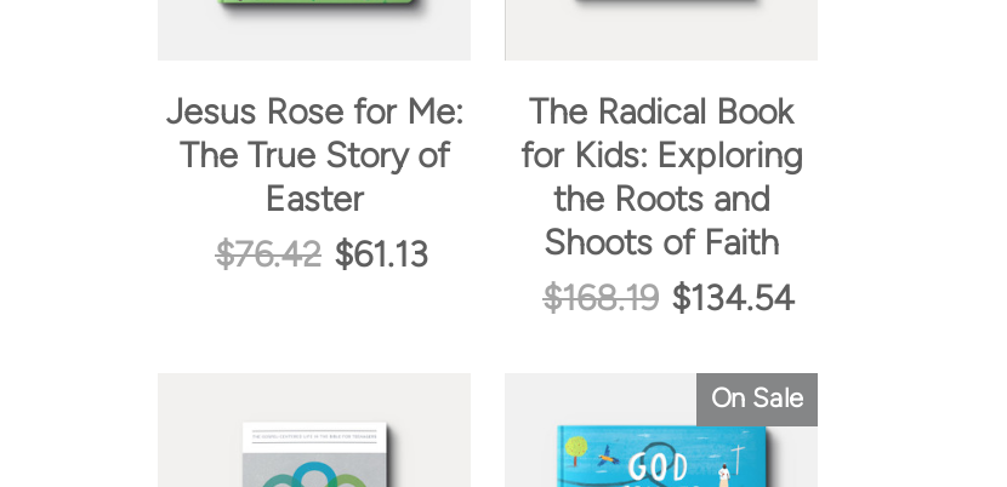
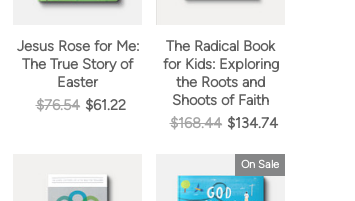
- $76.42
+ $76.54

- $61.13
+ $61.22

- $168.19
+ $168.44

- $134.54
+ $134.74
